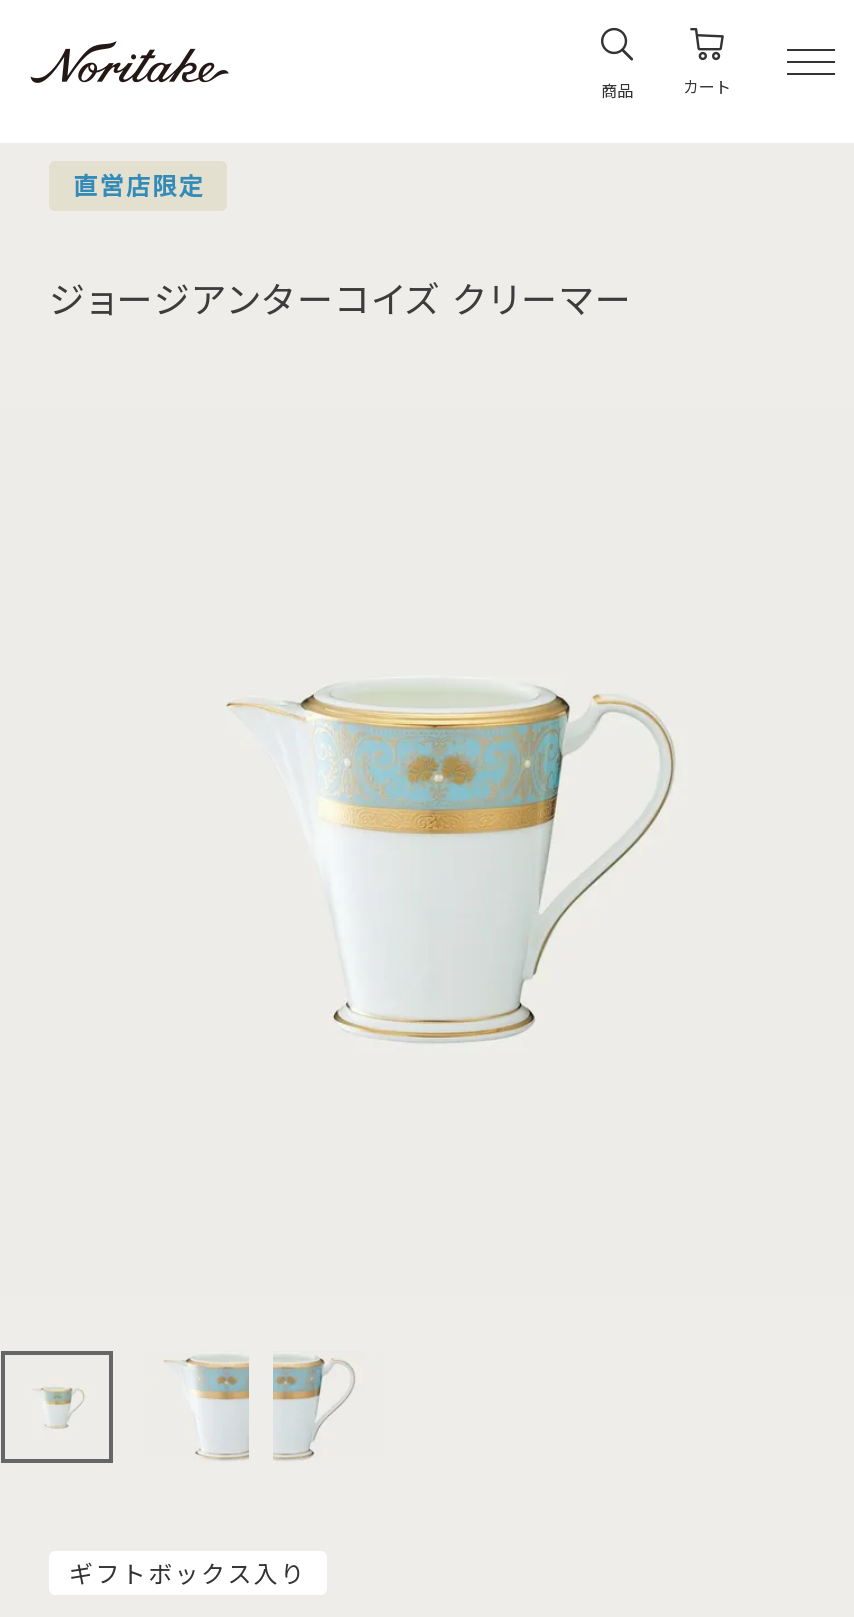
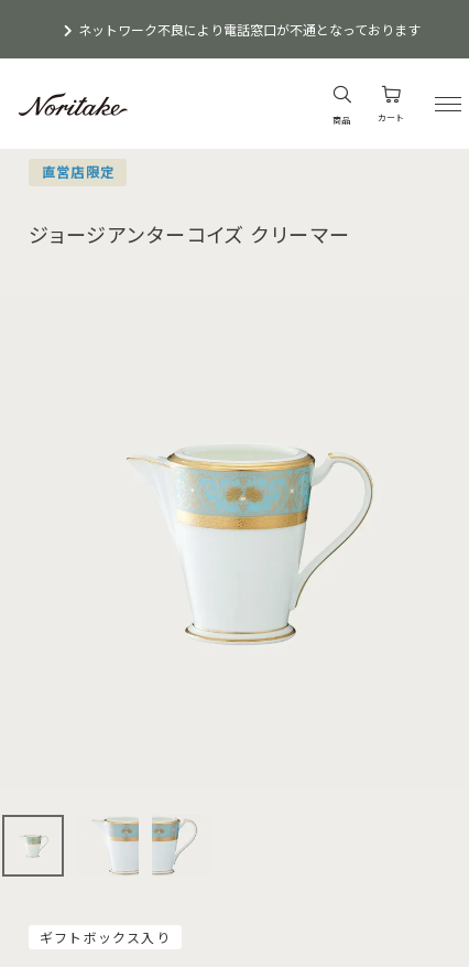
+ ネットワーク不良により電話窓口が不通となっております
